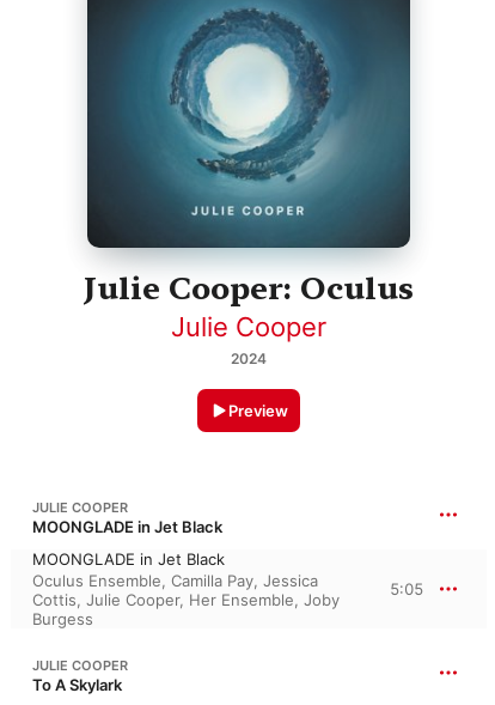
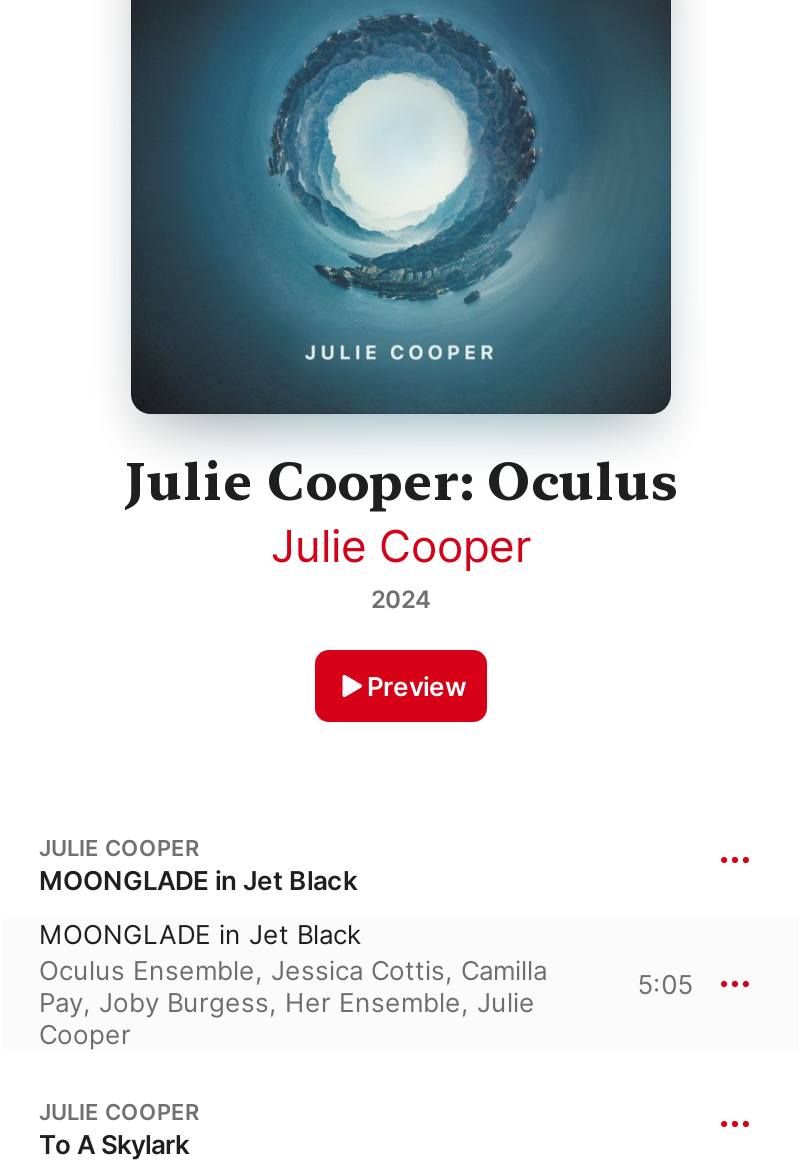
- Oculus Ensemble, Camilla Pay, Jessica
- Cottis, Julie Cooper, Her Ensemble, Joby
- Burgess
+ Oculus Ensemble, Jessica Cottis, Camilla
+ Pay, Joby Burgess, Her Ensemble, Julie
+ Cooper
